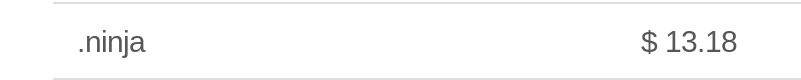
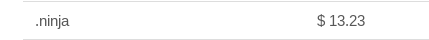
- $ 13.18
+ $ 13.23
